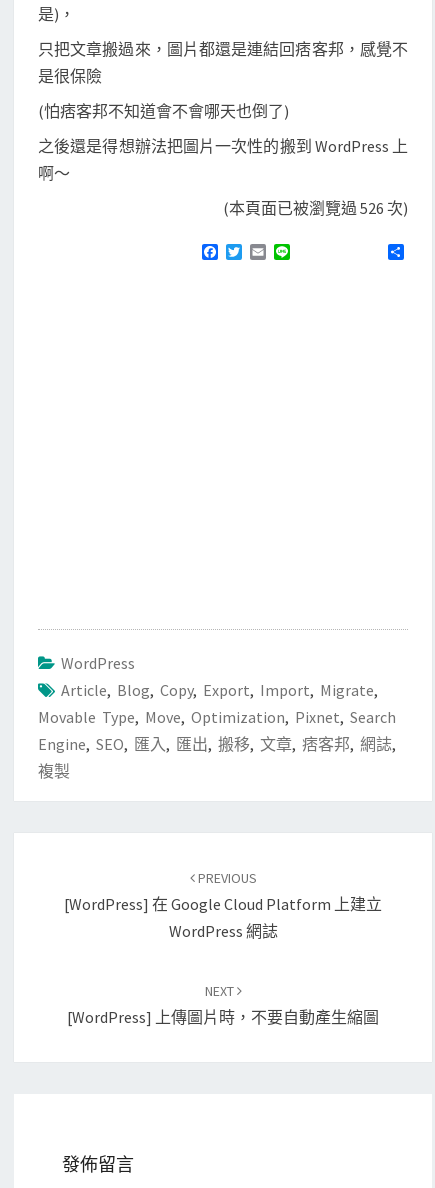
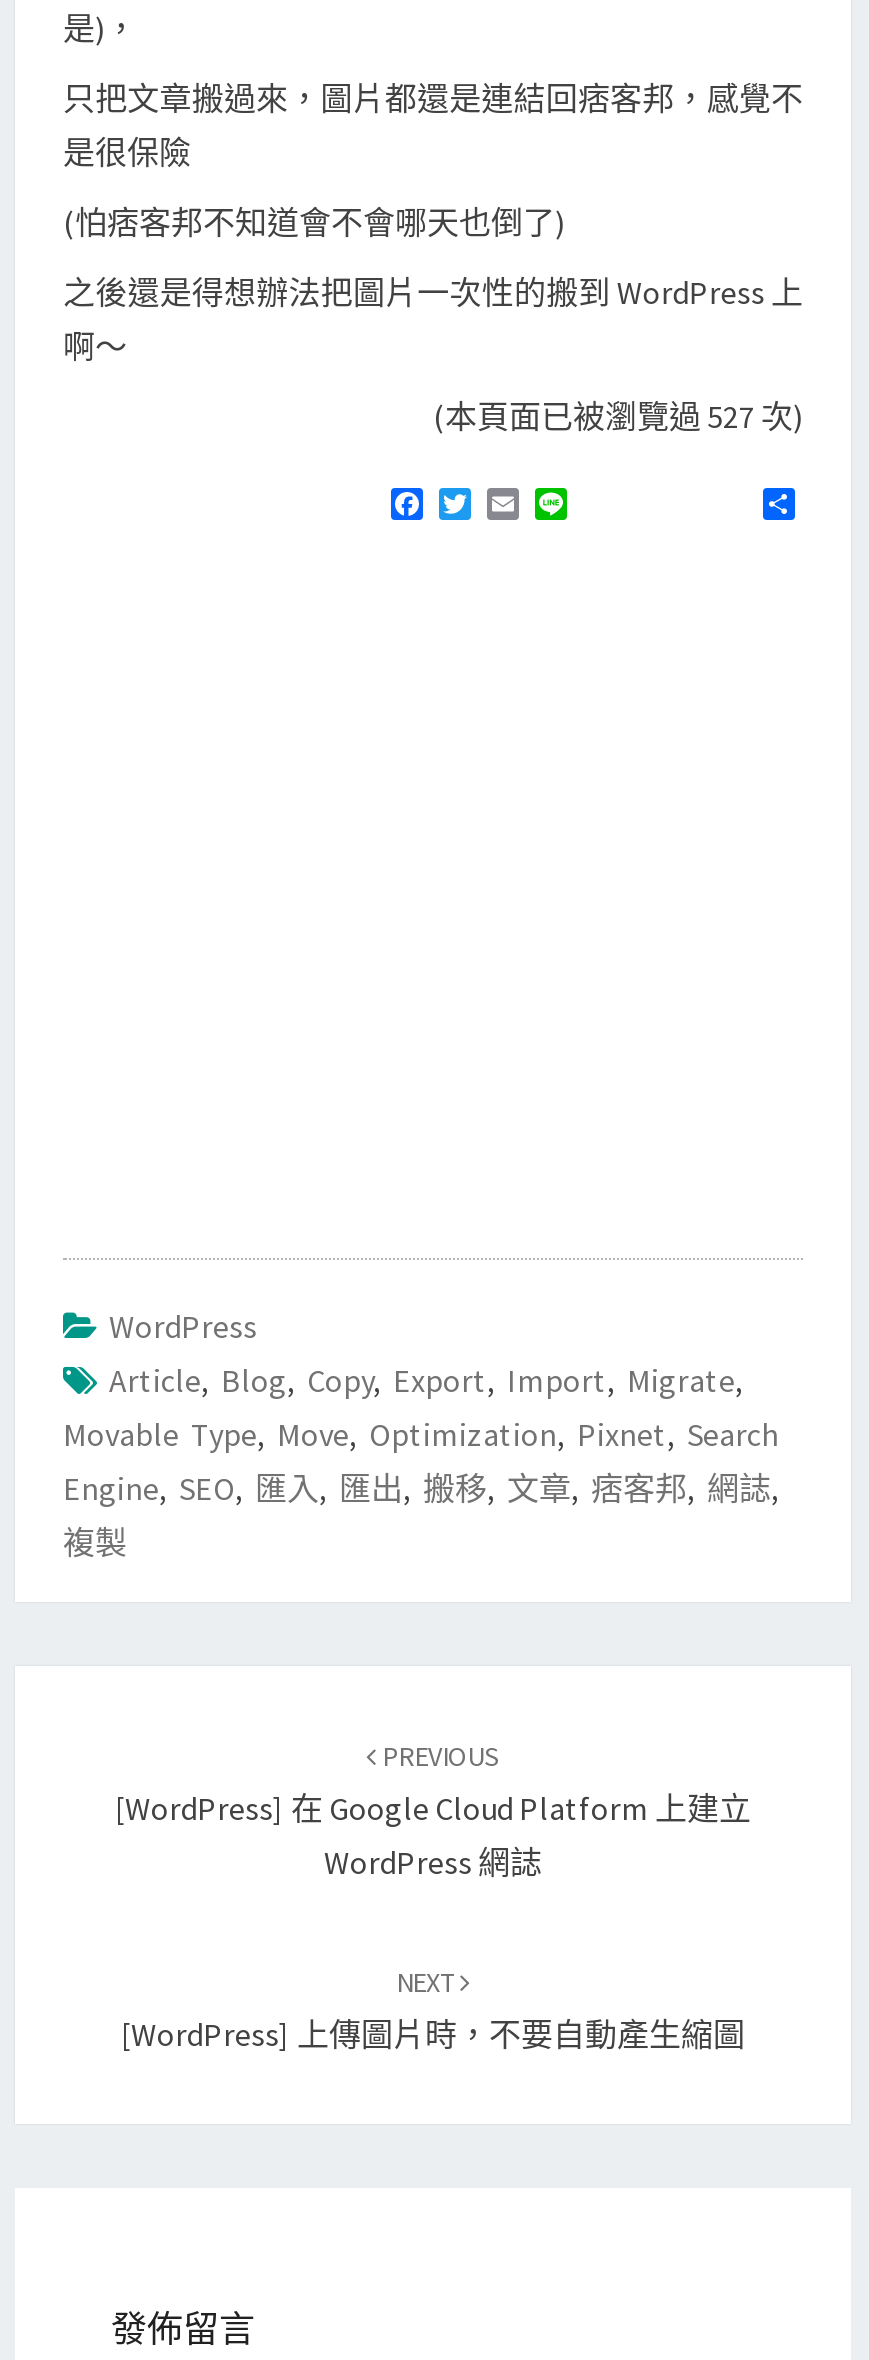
- (本頁面已被瀏覽過 526 次)
+ (本頁面已被瀏覽過 527 次)
